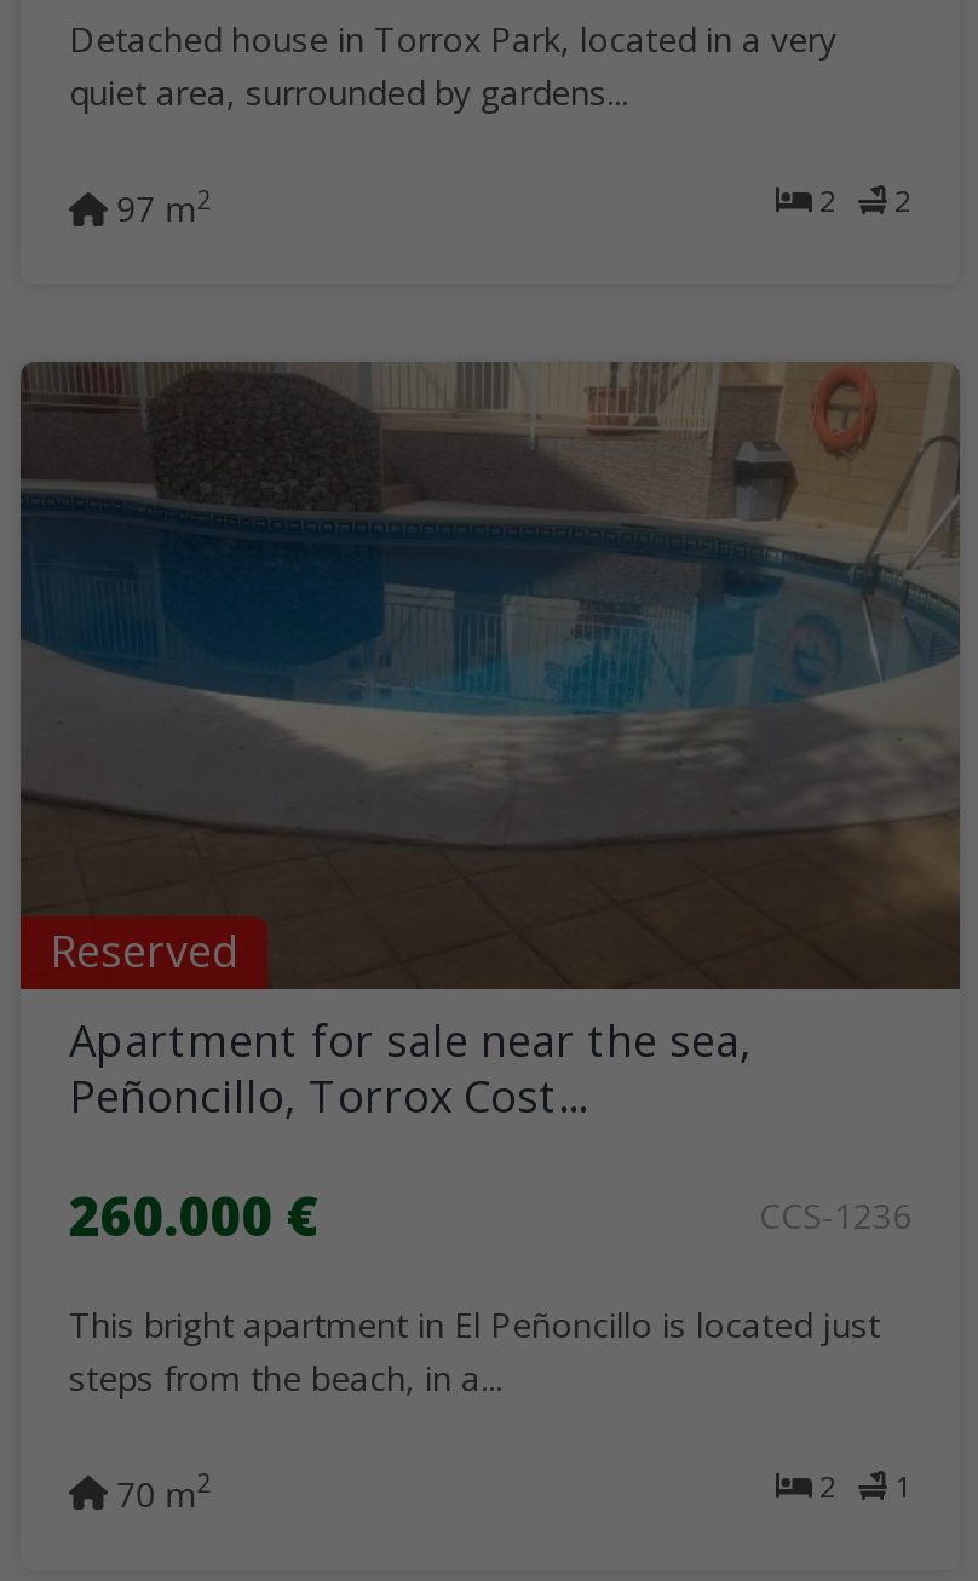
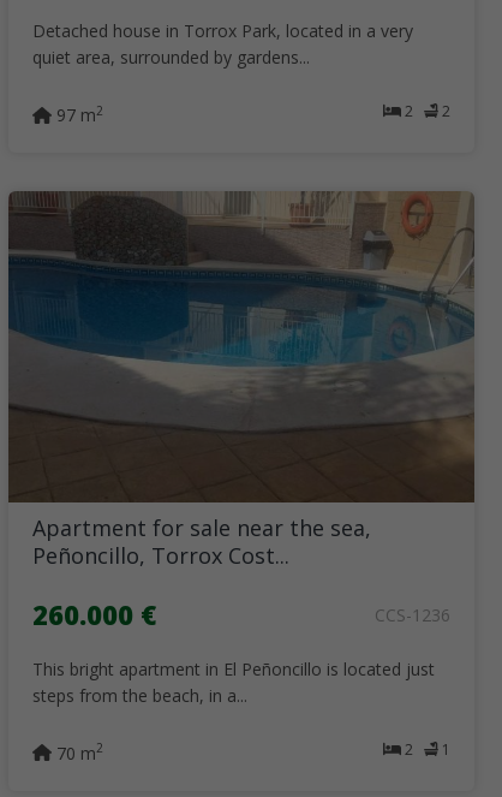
- Reserved
